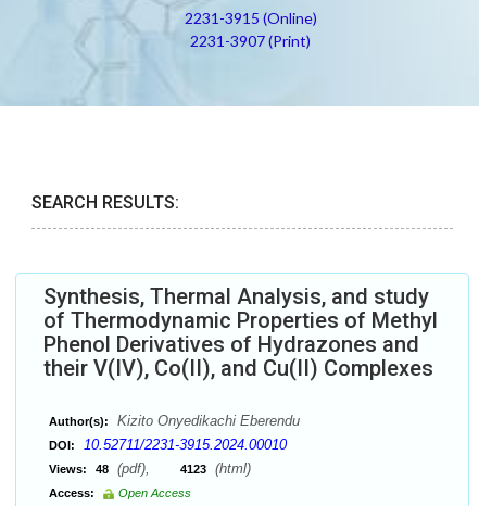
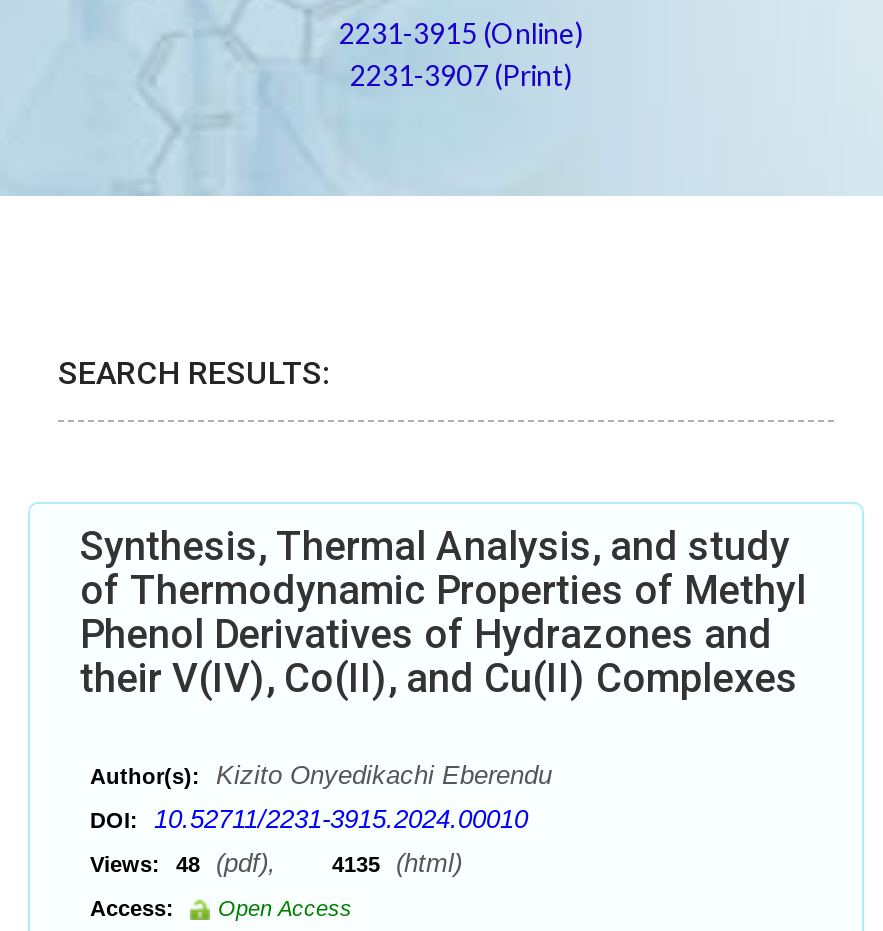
- Views: 48 (pdf), 4123 (html)
+ Views: 48 (pdf), 4135 (html)
